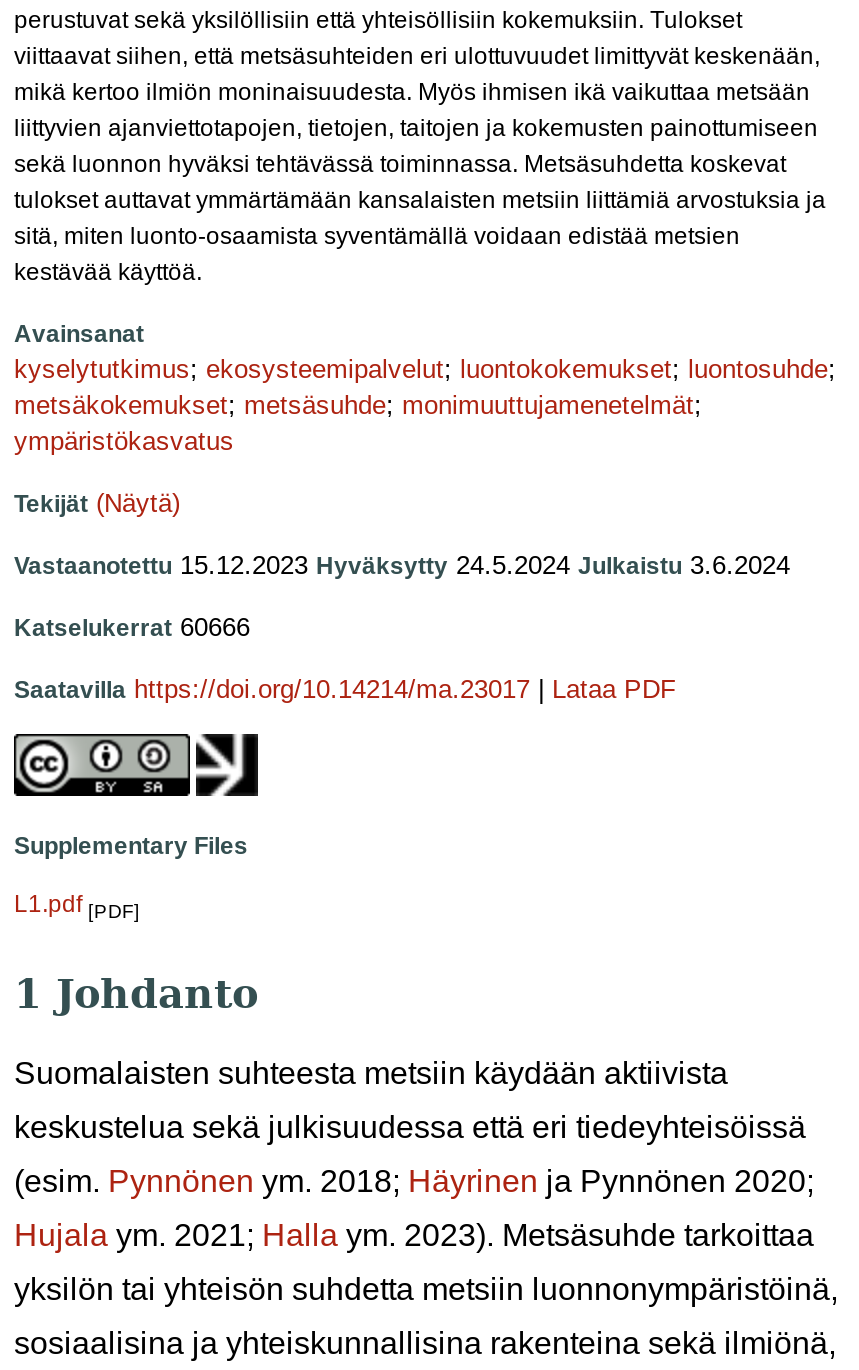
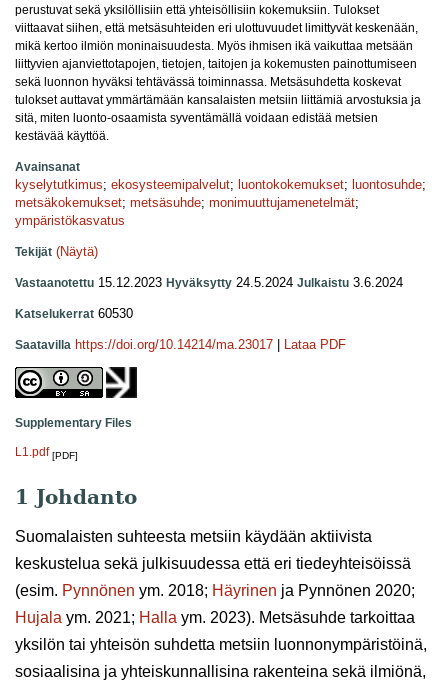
- Katselukerrat 60666
+ Katselukerrat 60530
